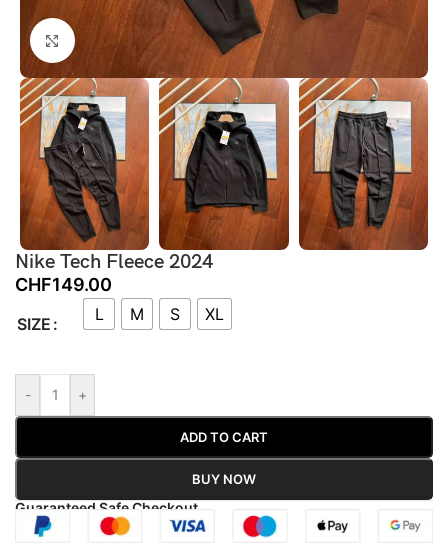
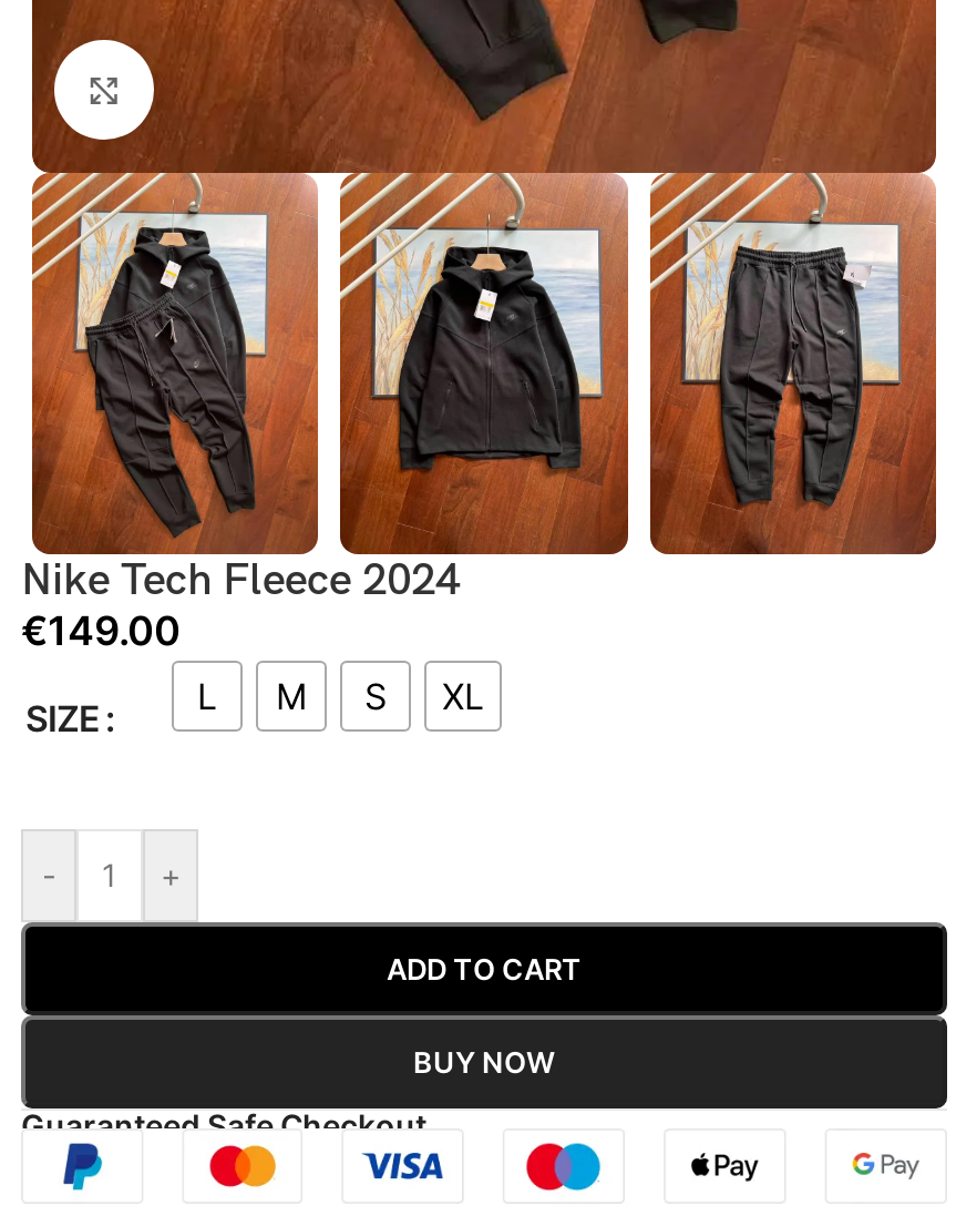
- CHF149.00
+ €149.00
